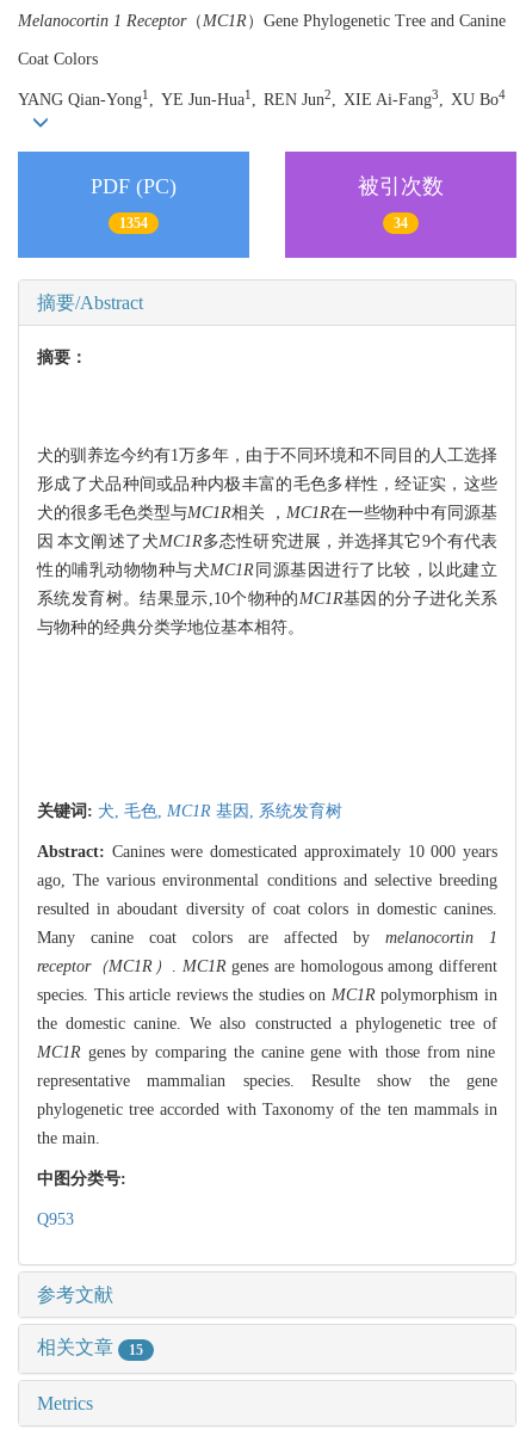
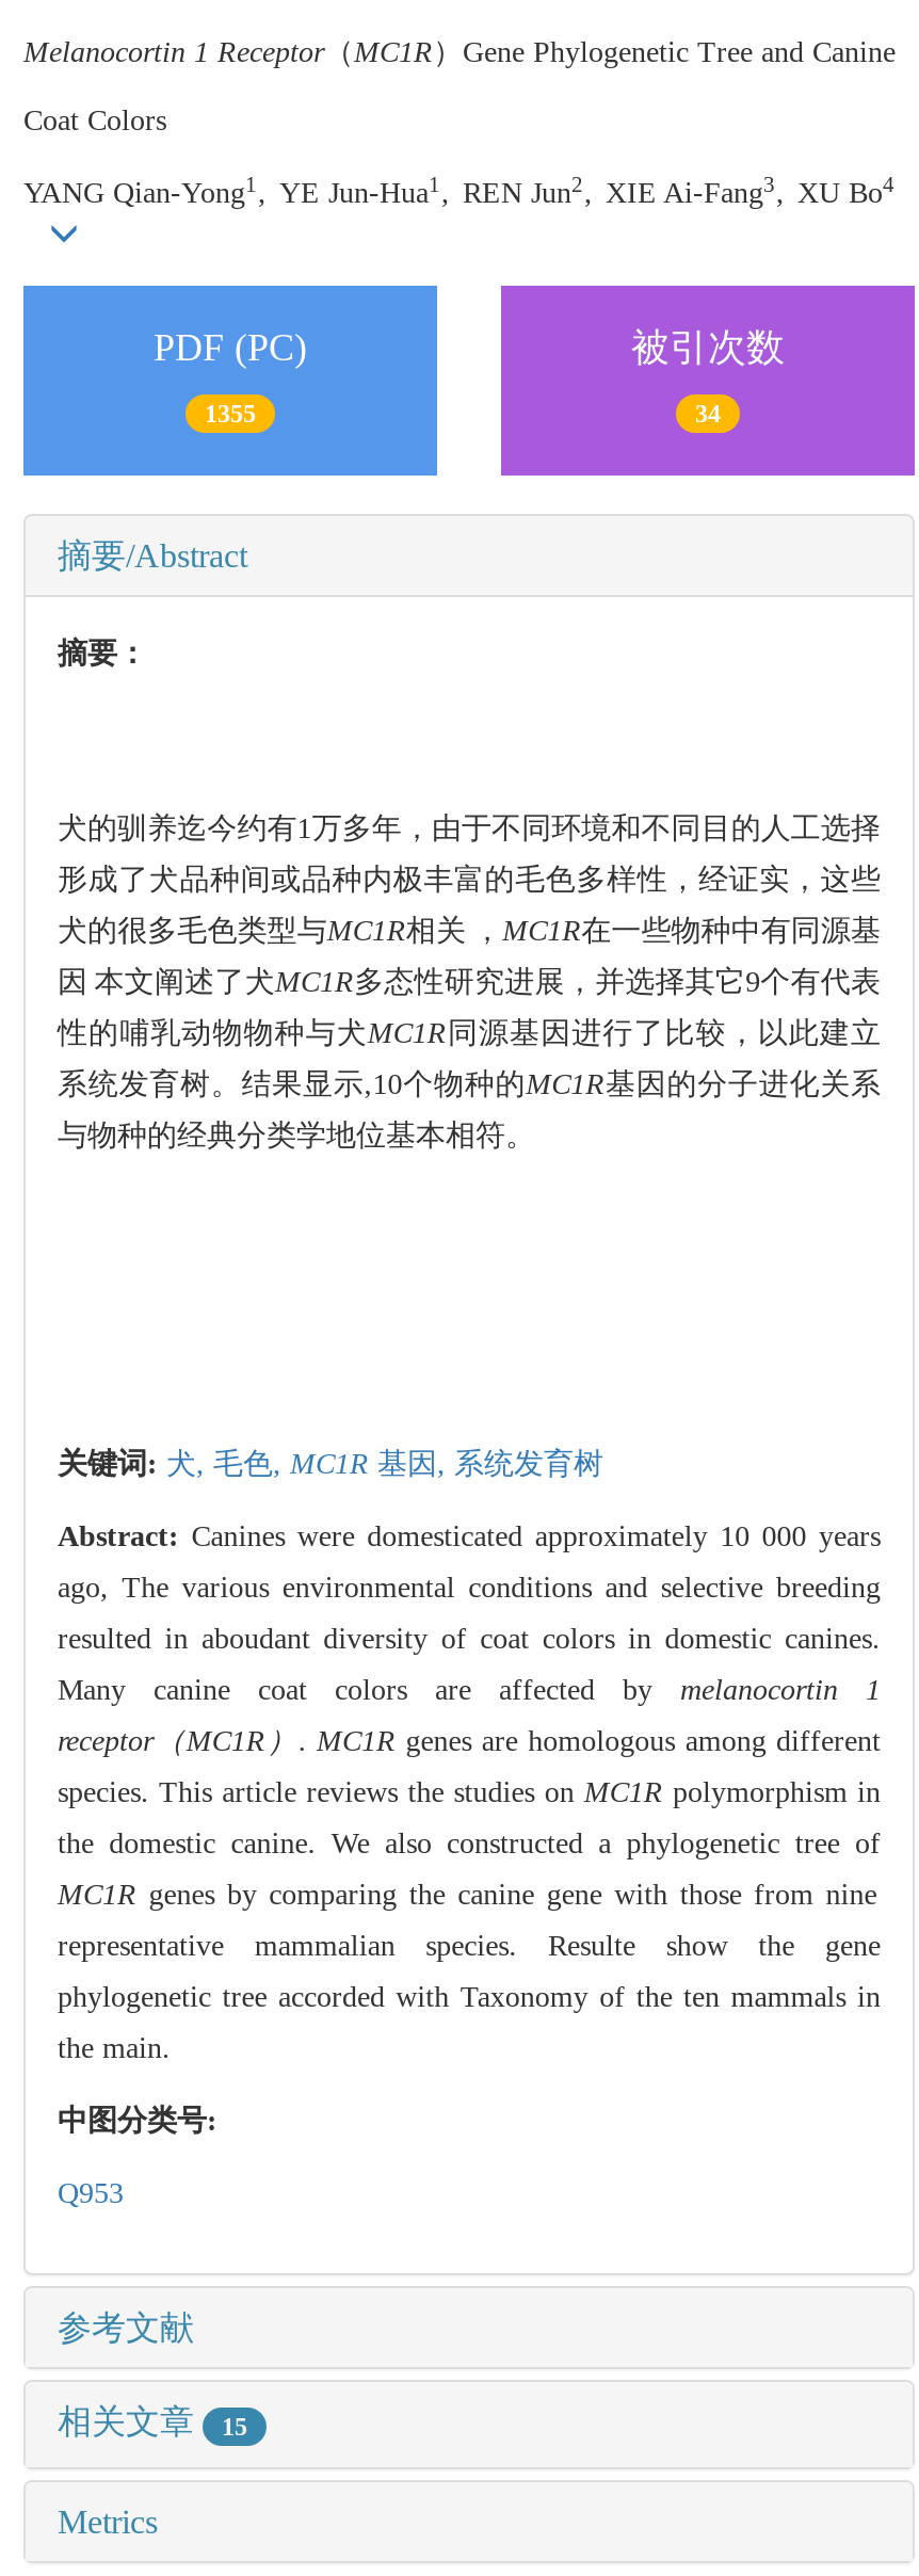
- 1354
+ 1355
